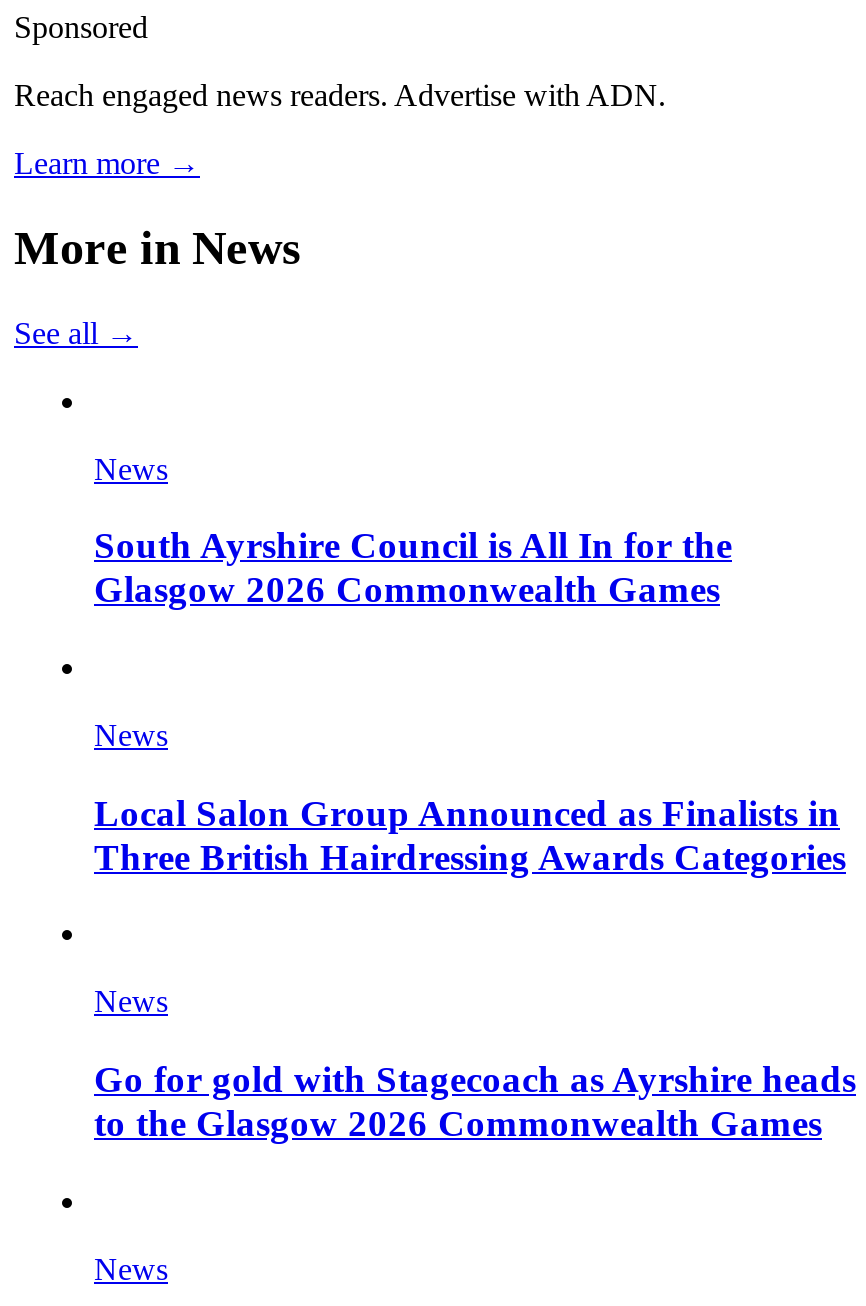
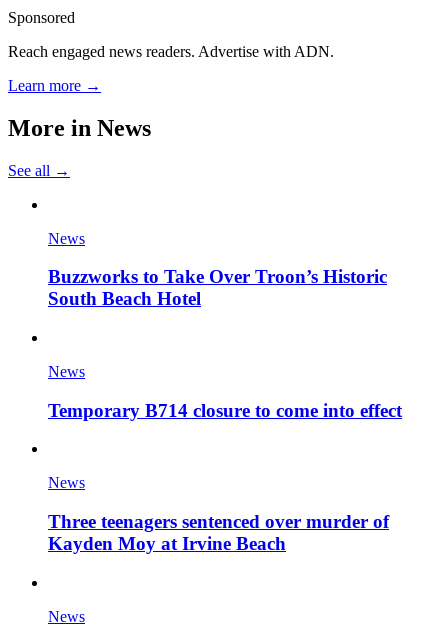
- South Ayrshire Council is All In for the
- Glasgow 2026 Commonwealth Games
+ Buzzworks to Take Over Troon’s Historic
+ South Beach Hotel

- Local Salon Group Announced as Finalists in
- Three British Hairdressing Awards Categories
+ Temporary B714 closure to come into effect

- Go for gold with Stagecoach as Ayrshire heads
- to the Glasgow 2026 Commonwealth Games
+ Three teenagers sentenced over murder of
+ Kayden Moy at Irvine Beach
